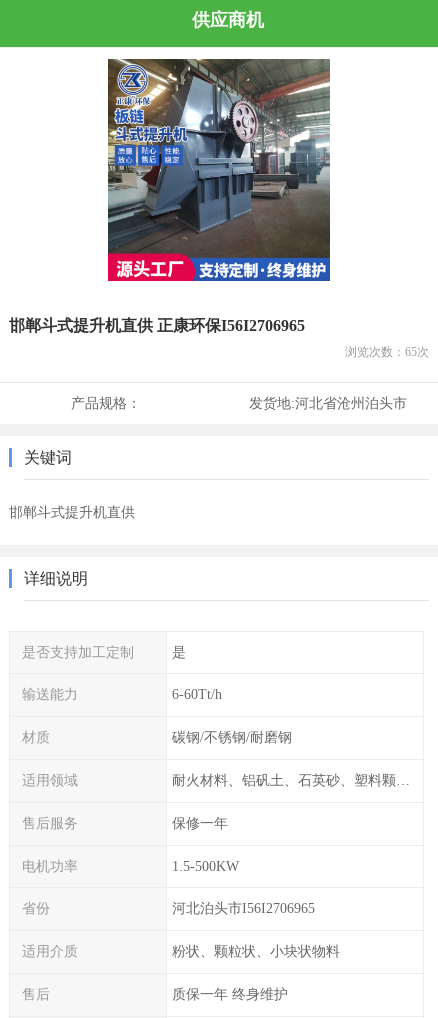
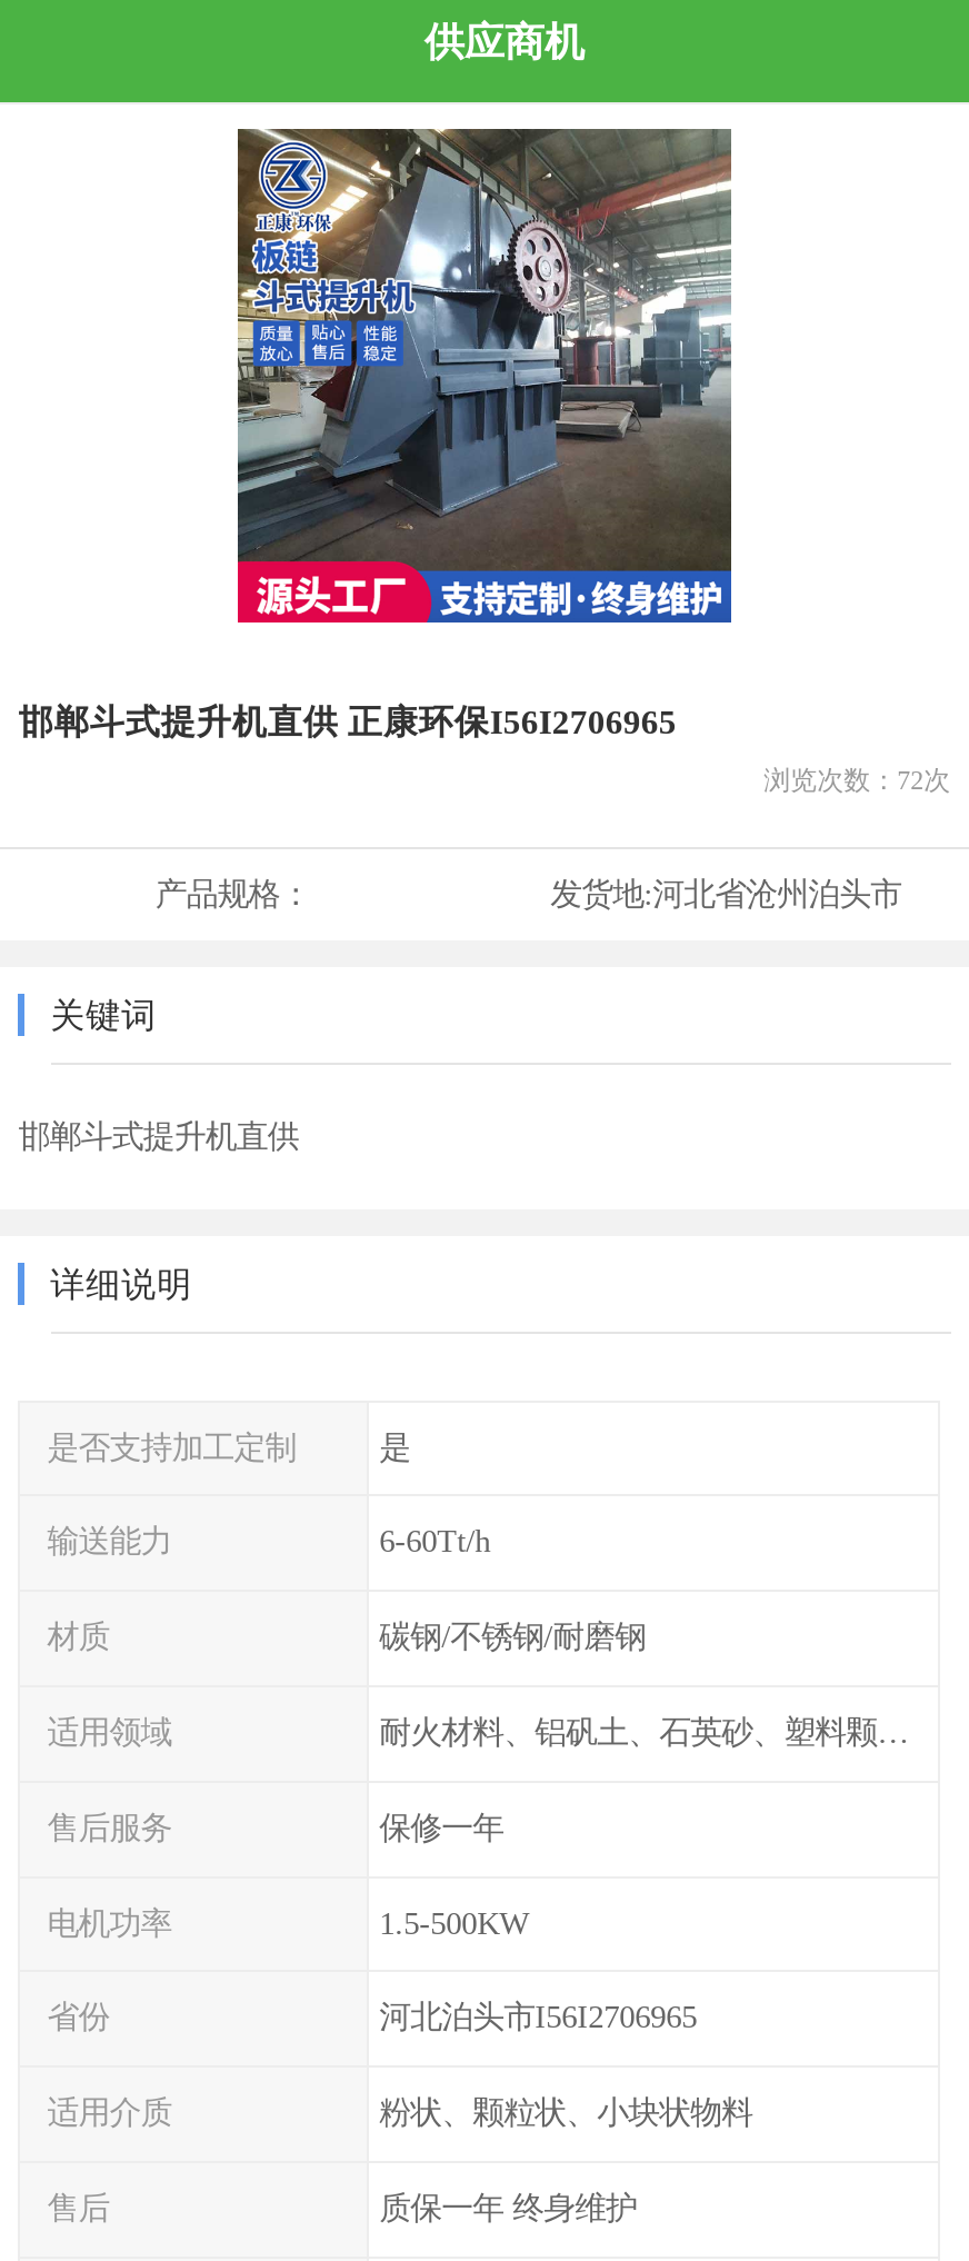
- 浏览次数：65次
+ 浏览次数：72次
